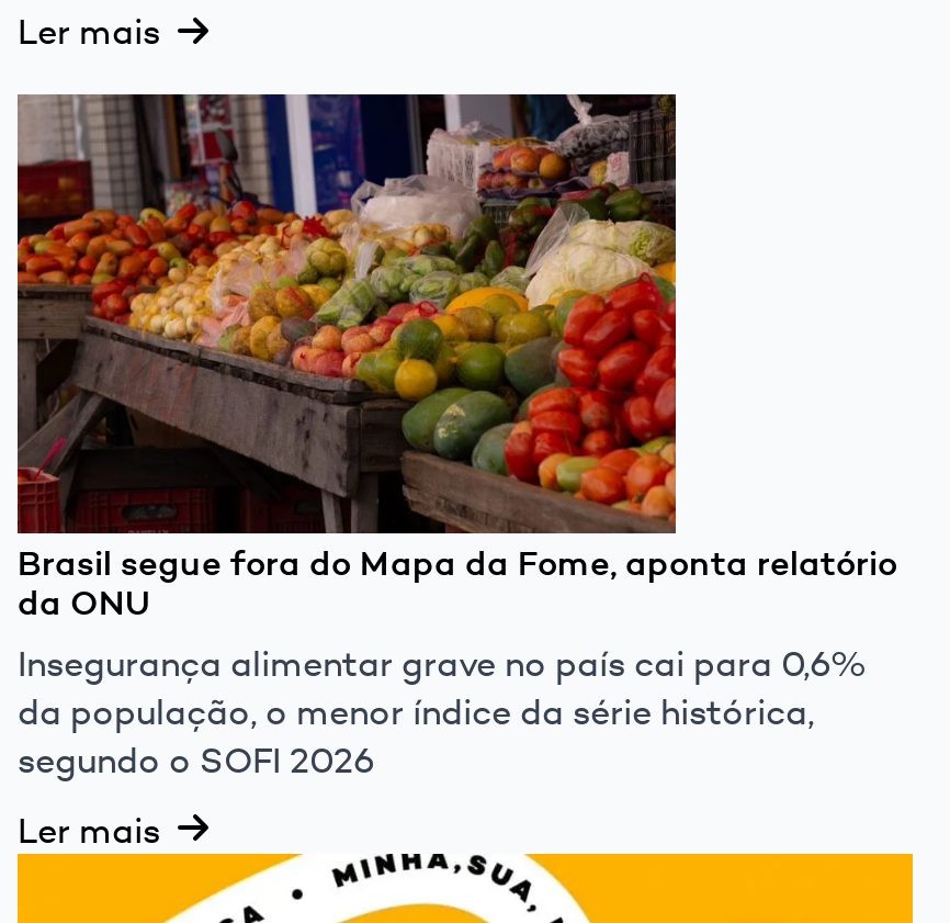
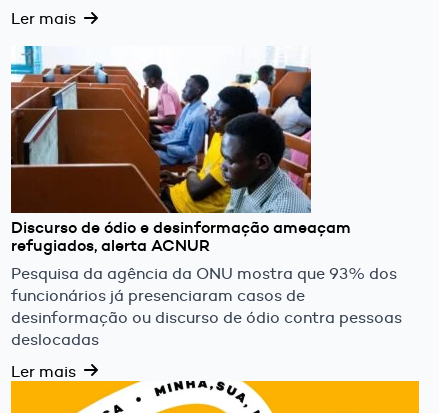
- [image]
+ [image]

- Brasil segue fora do Mapa da Fome, aponta relatório
- da ONU
+ Discurso de ódio e desinformação ameaçam
+ refugiados, alerta ACNUR

- Insegurança alimentar grave no país cai para 0,6%
- da população, o menor índice da série histórica,
- segundo o SOFI 2026
+ Pesquisa da agência da ONU mostra que 93% dos
+ funcionários já presenciaram casos de
+ desinformação ou discurso de ódio contra pessoas
+ deslocadas
